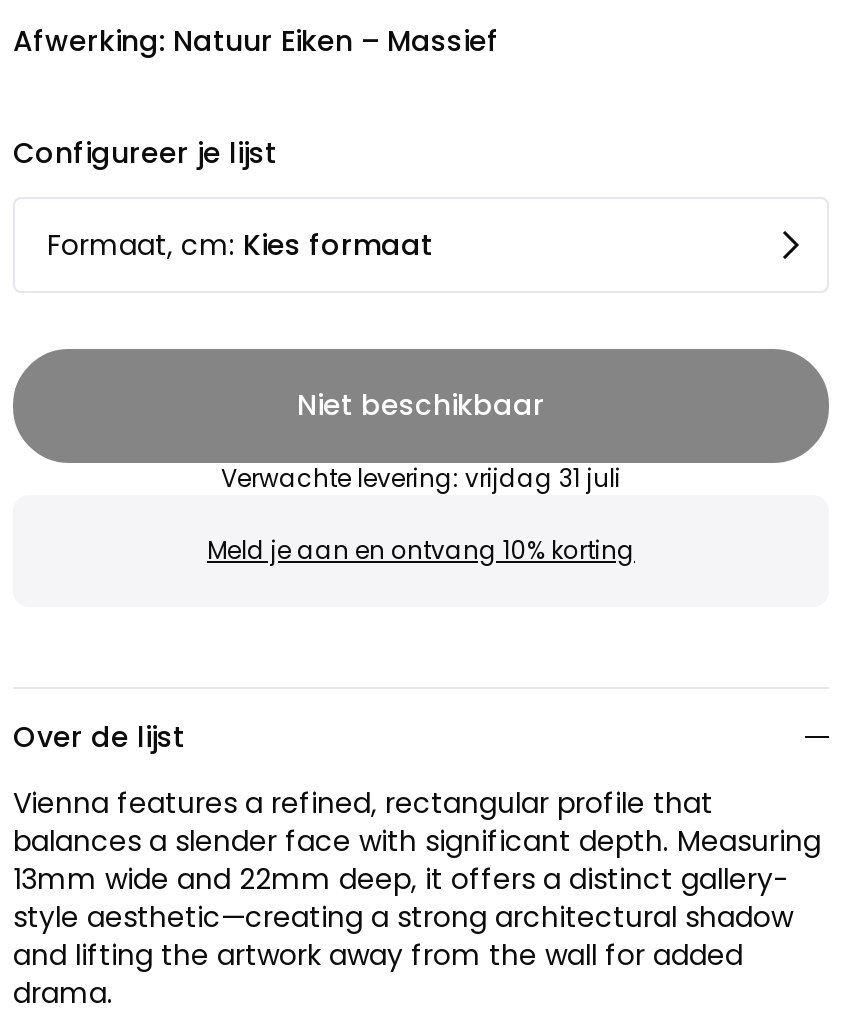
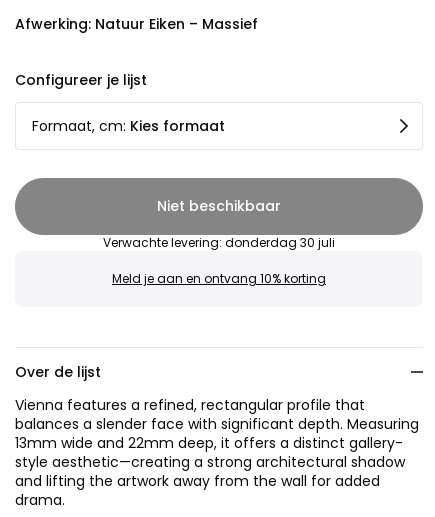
- Verwachte levering:vrijdag 31 juli
+ Verwachte levering:donderdag 30 juli
